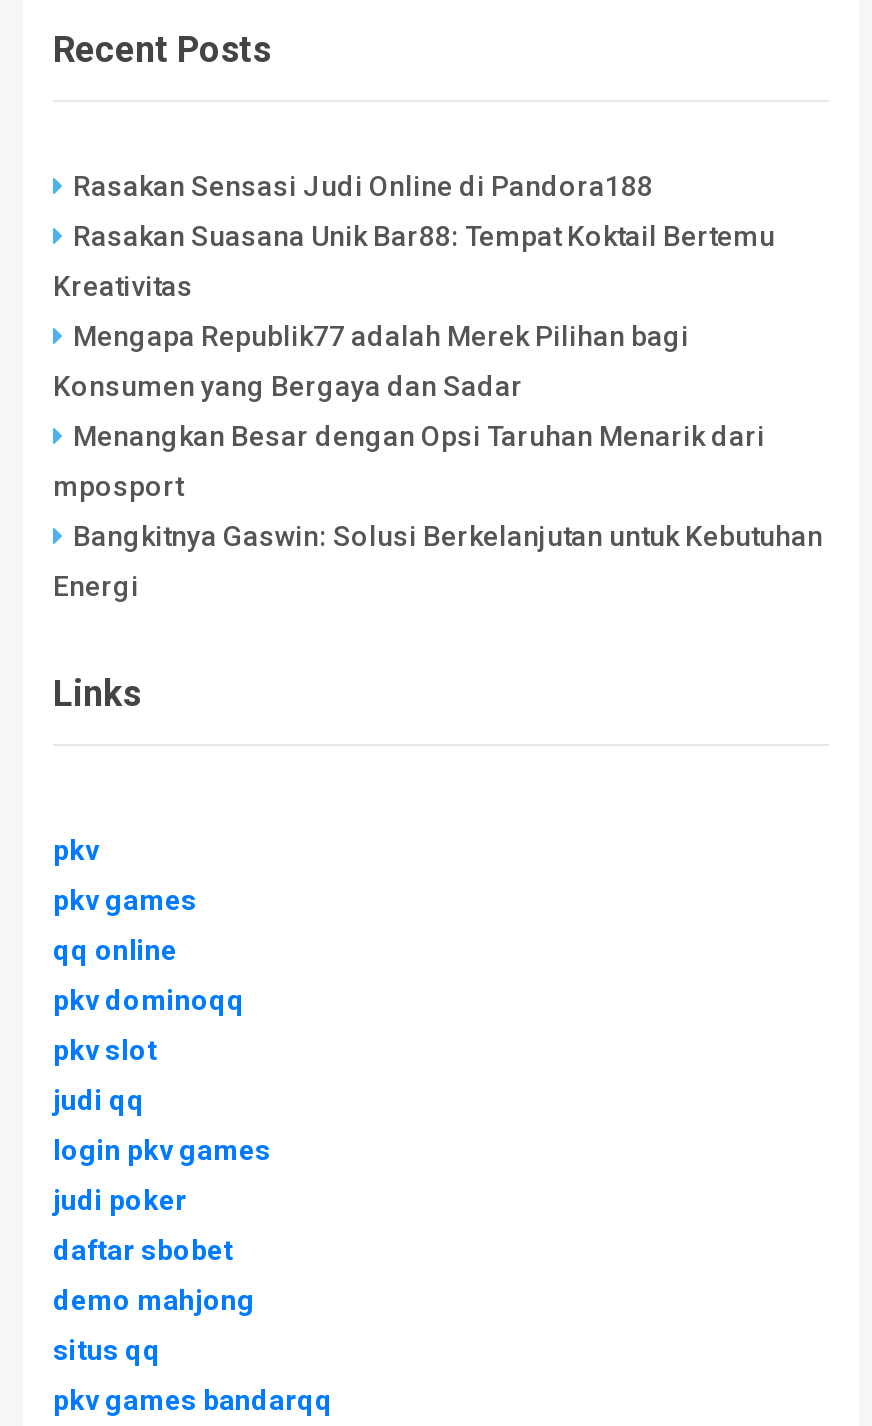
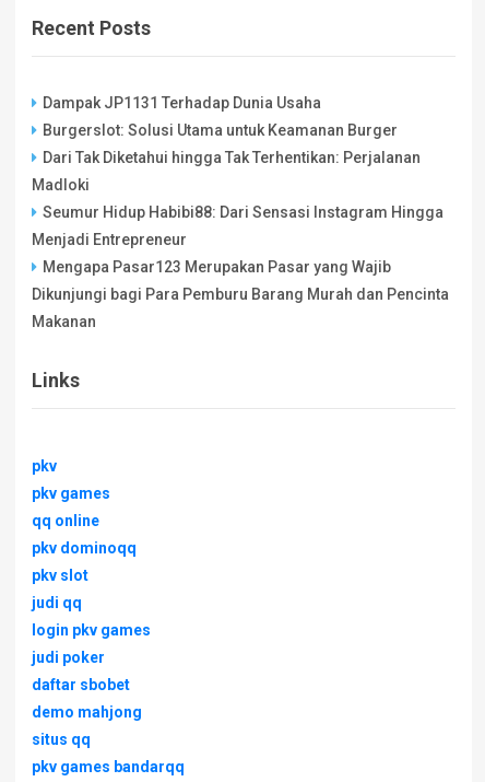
- Rasakan Sensasi Judi Online di Pandora188
+ Dampak JP1131 Terhadap Dunia Usaha

- Rasakan Suasana Unik Bar88: Tempat Koktail Bertemu
+ Burgerslot: Solusi Utama untuk Keamanan Burger

- Kreativitas
+ Dari Tak Diketahui hingga Tak Terhentikan: Perjalanan

- Mengapa Republik77 adalah Merek Pilihan bagi
+ Madloki

- Konsumen yang Bergaya dan Sadar
+ Seumur Hidup Habibi88: Dari Sensasi Instagram Hingga

- Menangkan Besar dengan Opsi Taruhan Menarik dari
+ Menjadi Entrepreneur

- mposport
+ Mengapa Pasar123 Merupakan Pasar yang Wajib

- Bangkitnya Gaswin: Solusi Berkelanjutan untuk Kebutuhan
+ Dikunjungi bagi Para Pemburu Barang Murah dan Pencinta

- Energi
+ Makanan
